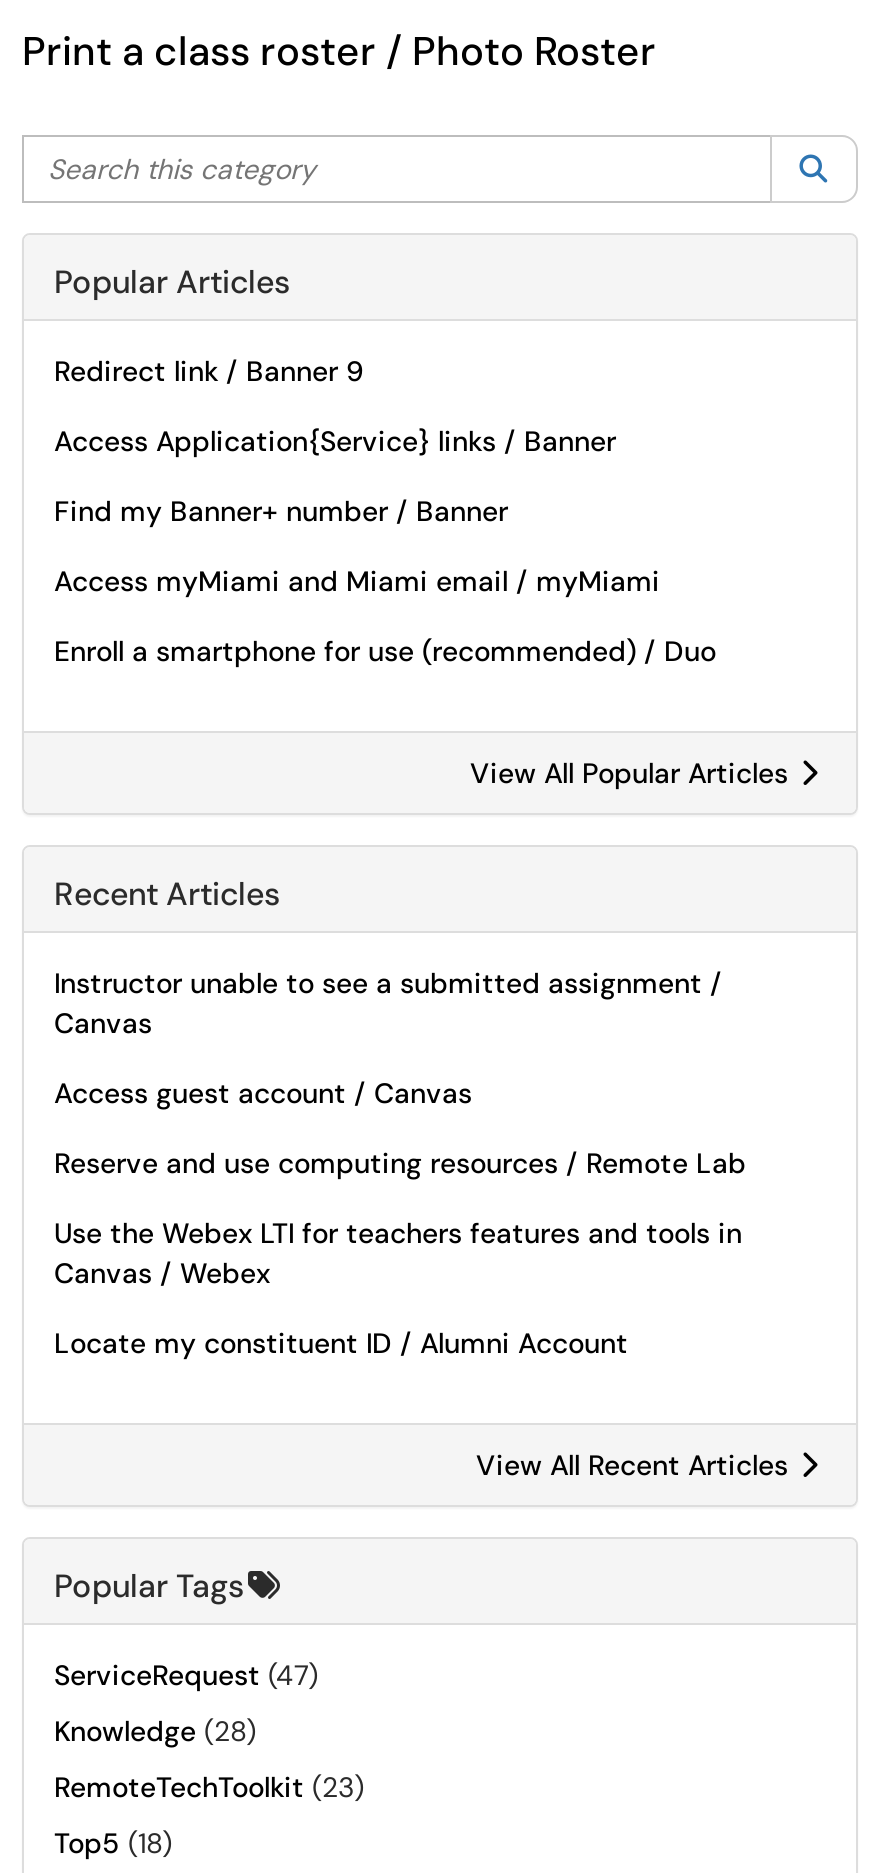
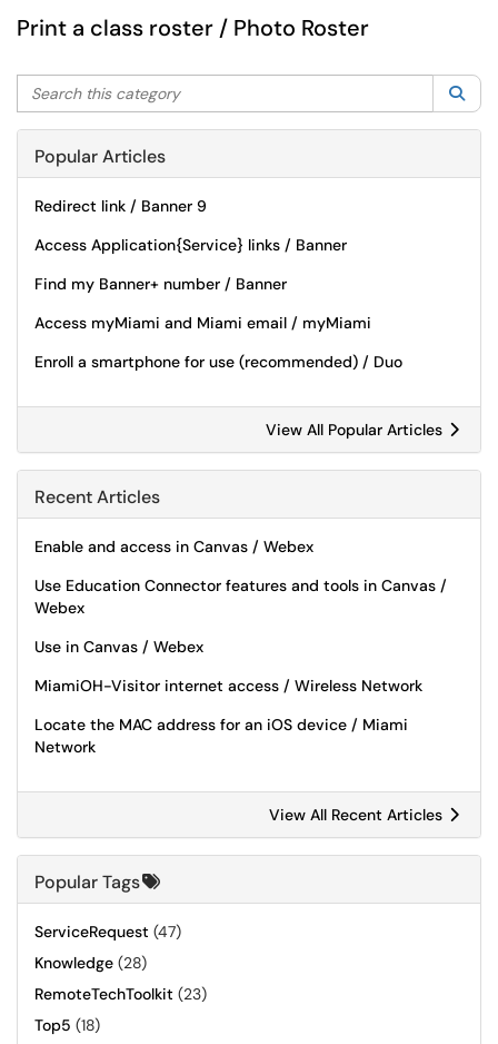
- Instructor unable to see a submitted assignment /
- Canvas
+ Enable and access in Canvas / Webex

- Access guest account / Canvas
+ Use Education Connector features and tools in Canvas /
+ Webex

- Reserve and use computing resources / Remote Lab
+ Use in Canvas / Webex

- Use the Webex LTI for teachers features and tools in
- Canvas / Webex
+ MiamiOH-Visitor internet access / Wireless Network

- Locate my constituent ID / Alumni Account
+ Locate the MAC address for an iOS device / Miami
+ Network
